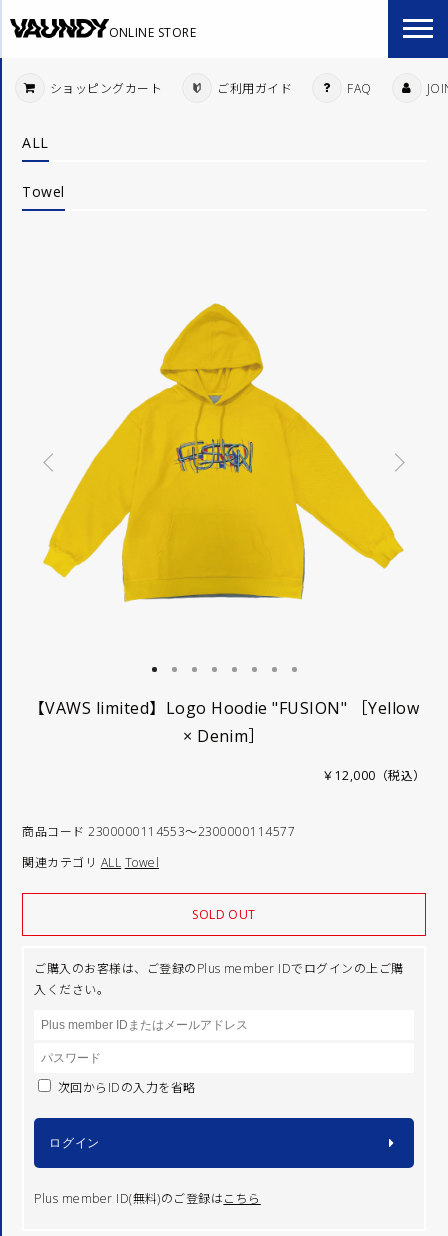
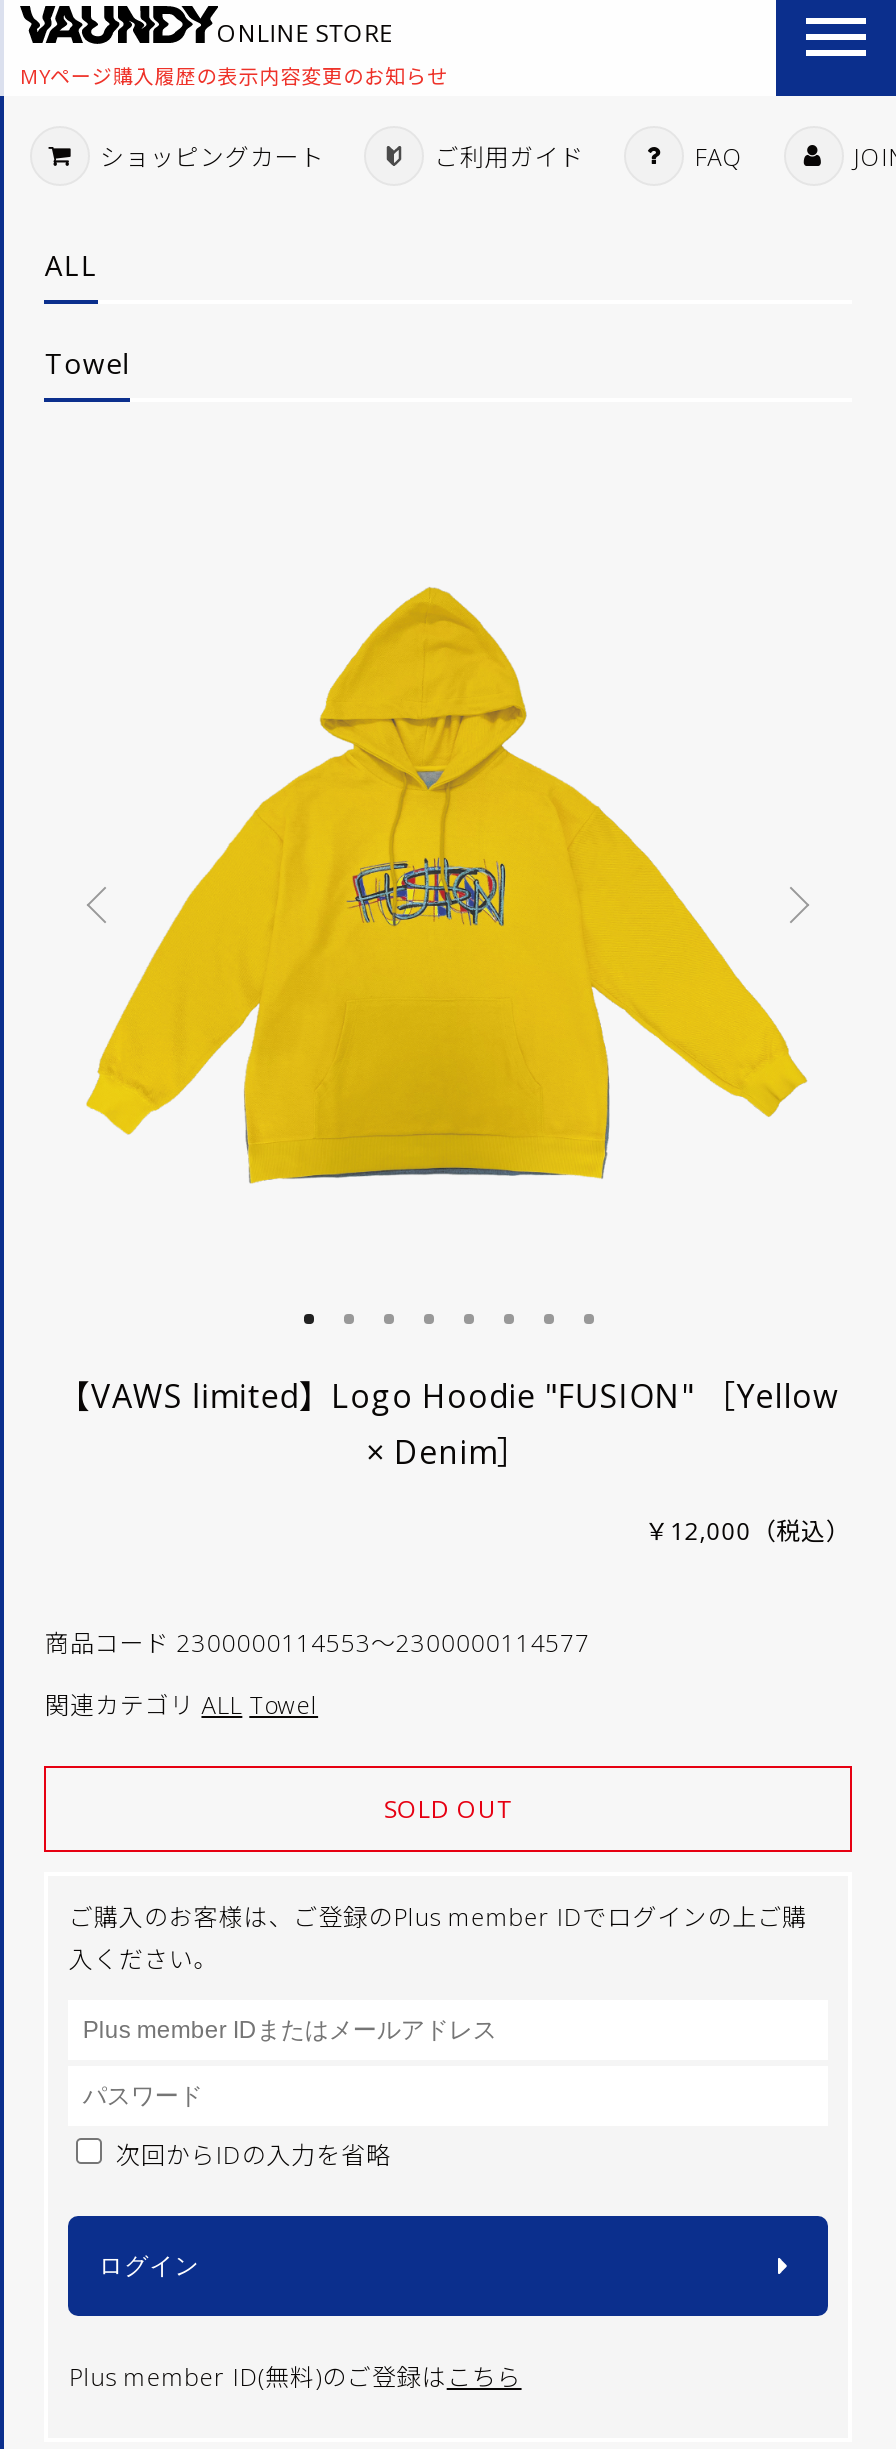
+ MYページ購入履歴の表示内容変更のお知らせ
